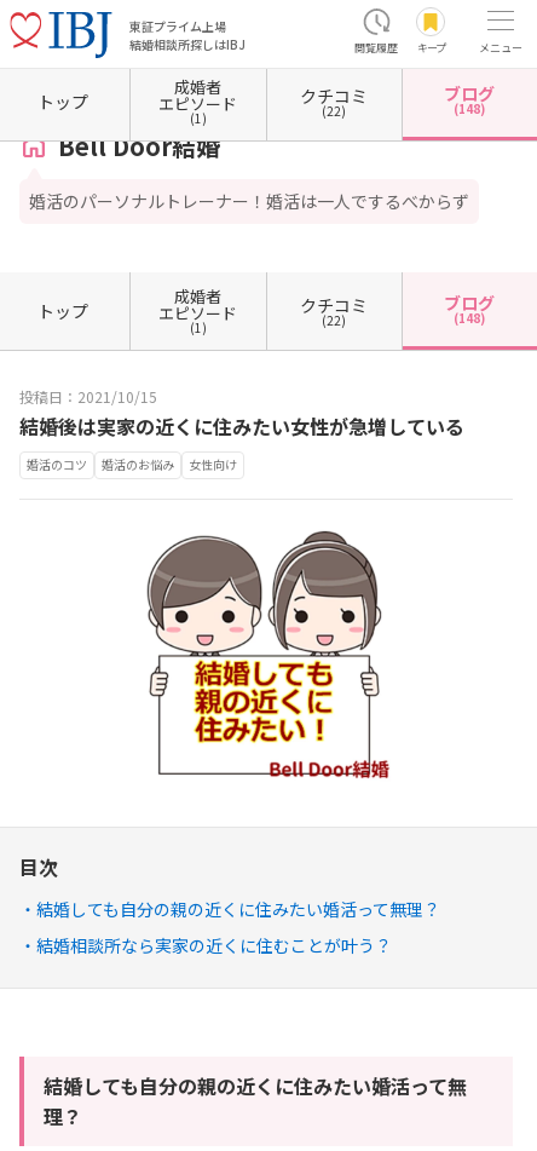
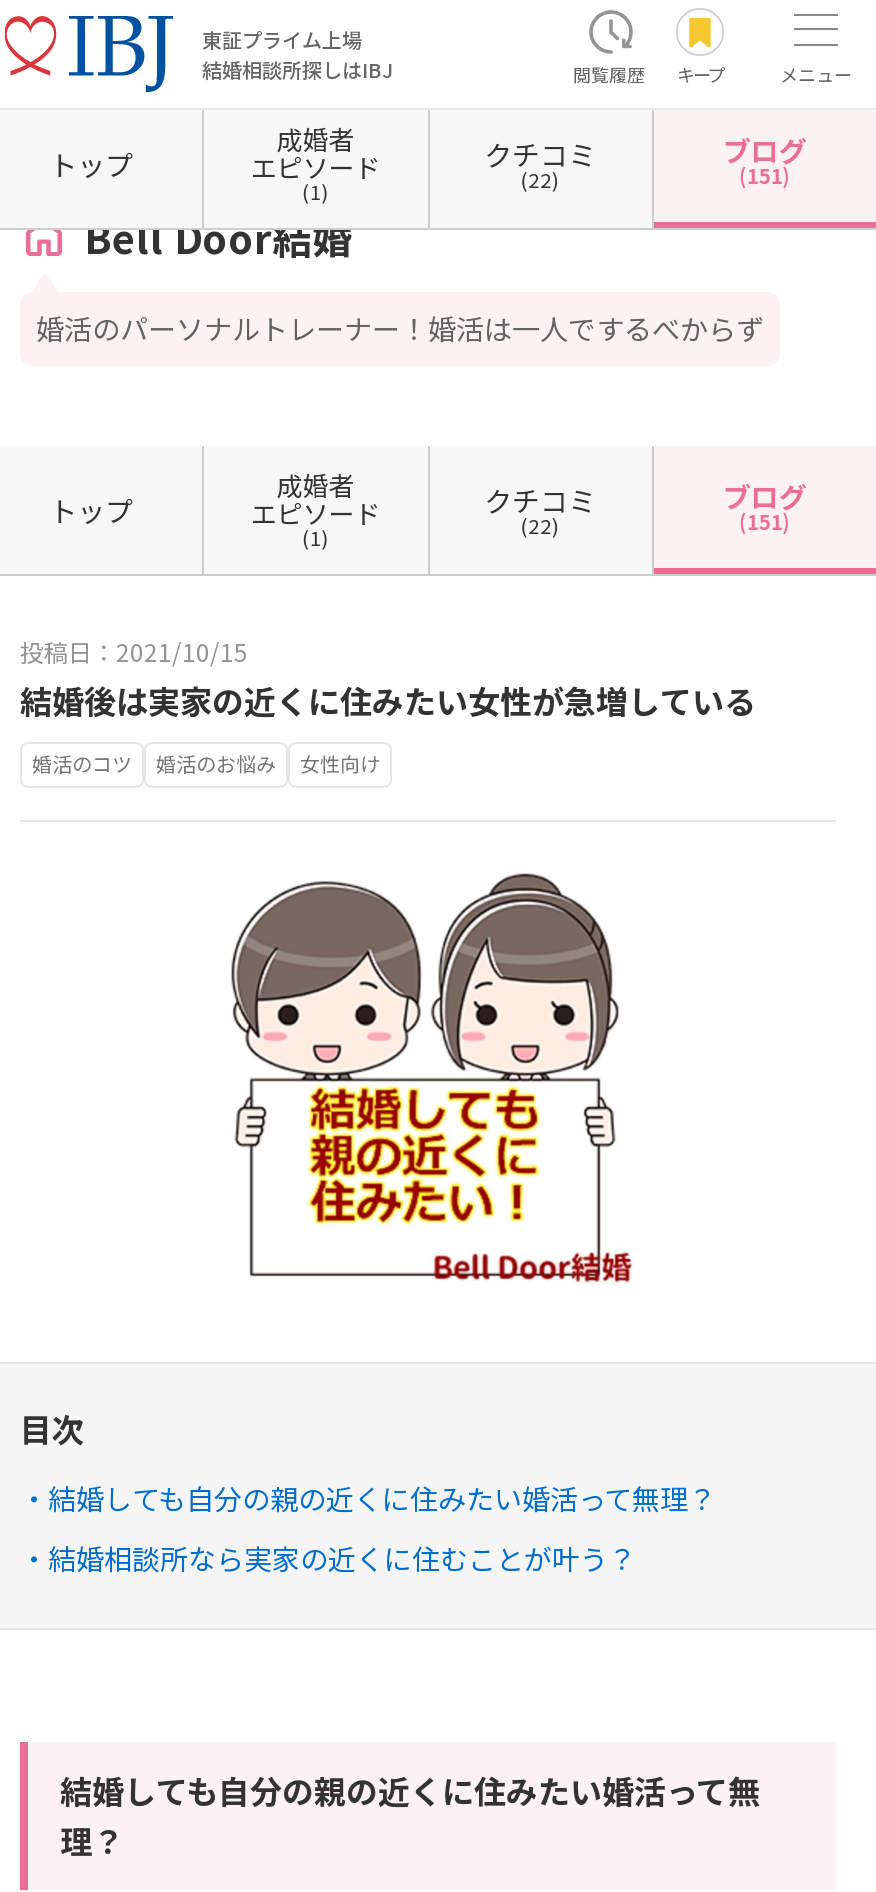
- (148)
+ (151)

- (148)
+ (151)
